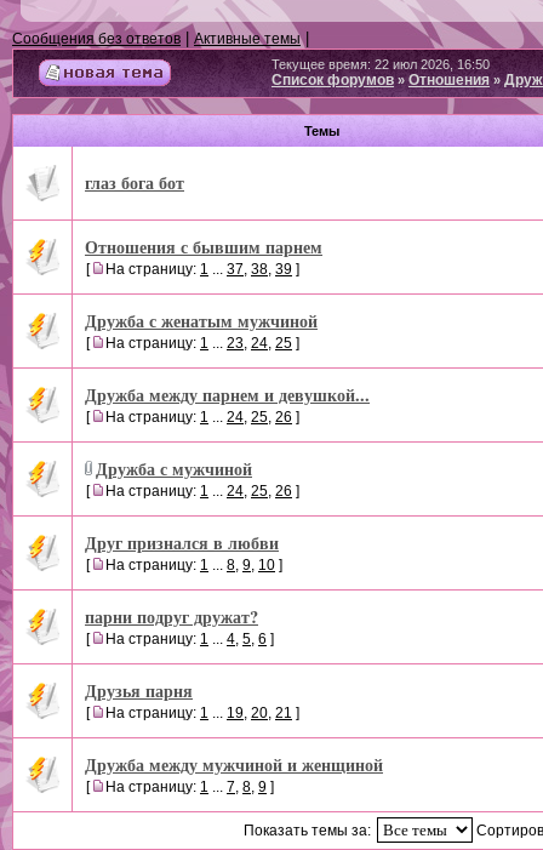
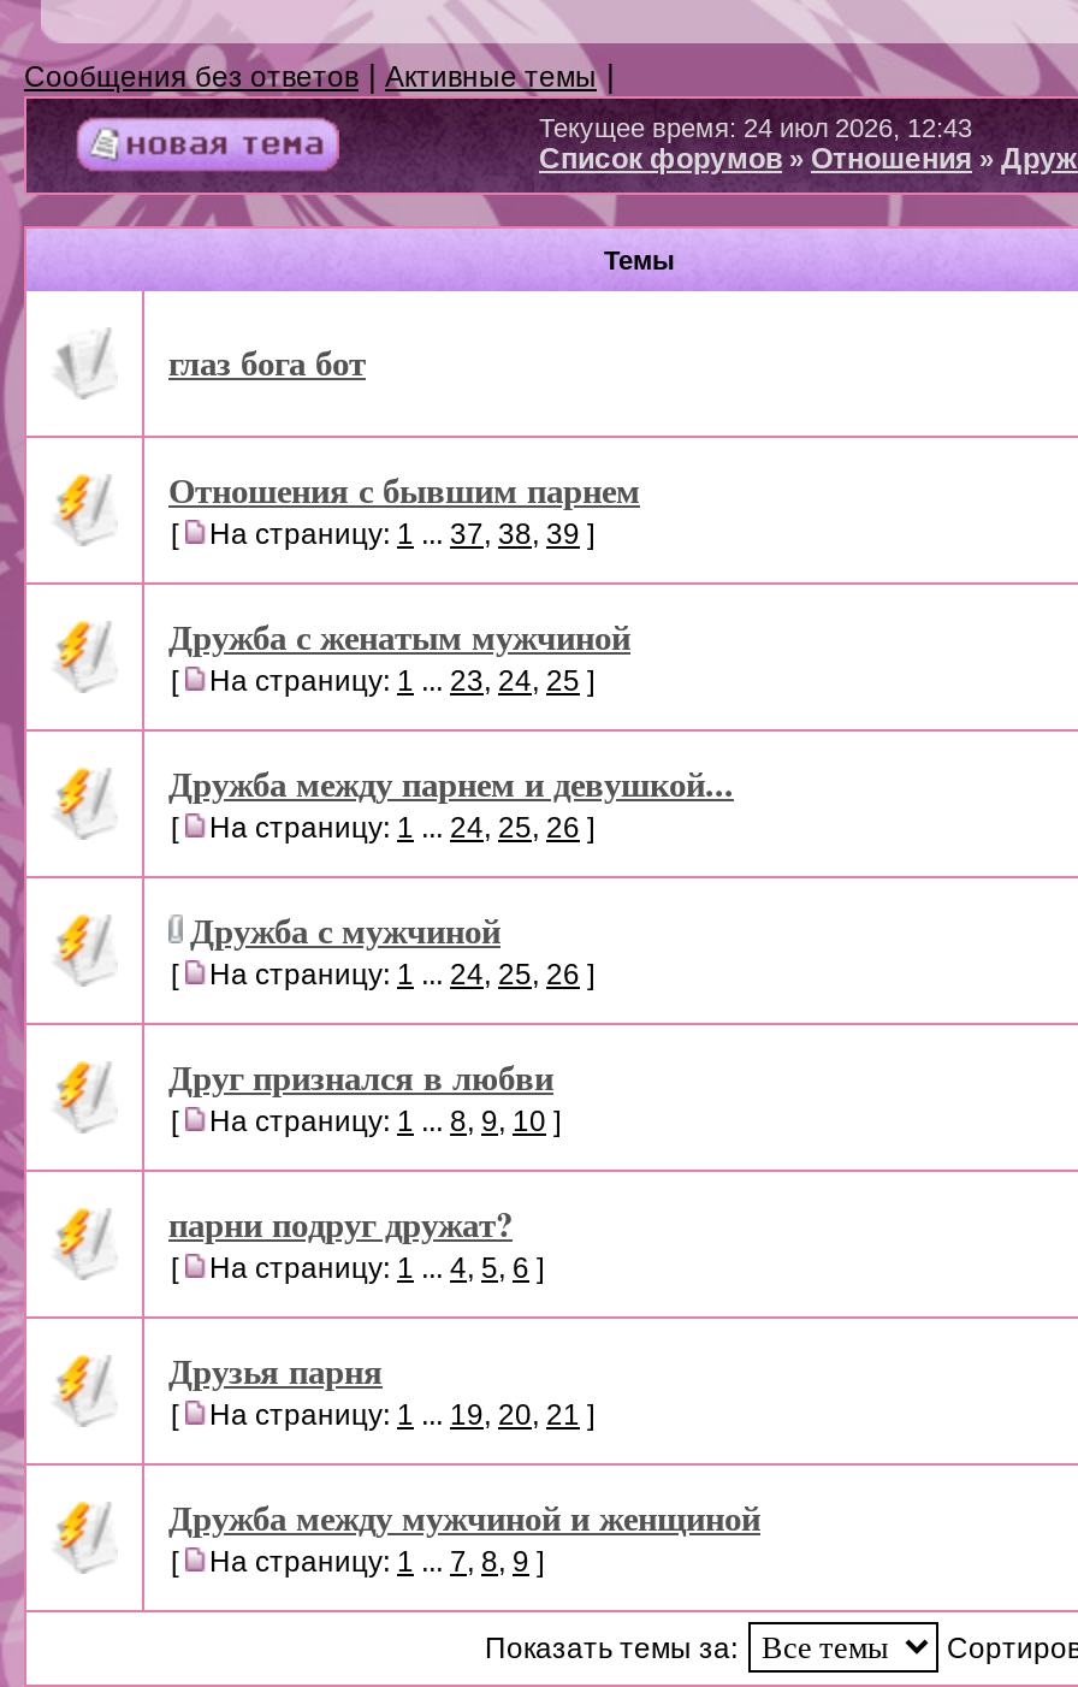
- Текущее время: 22 июл 2026, 16:50
+ Текущее время: 24 июл 2026, 12:43
